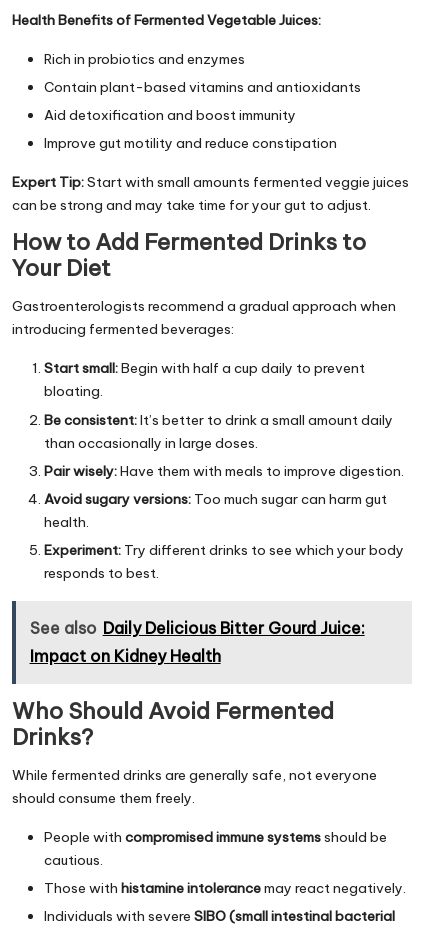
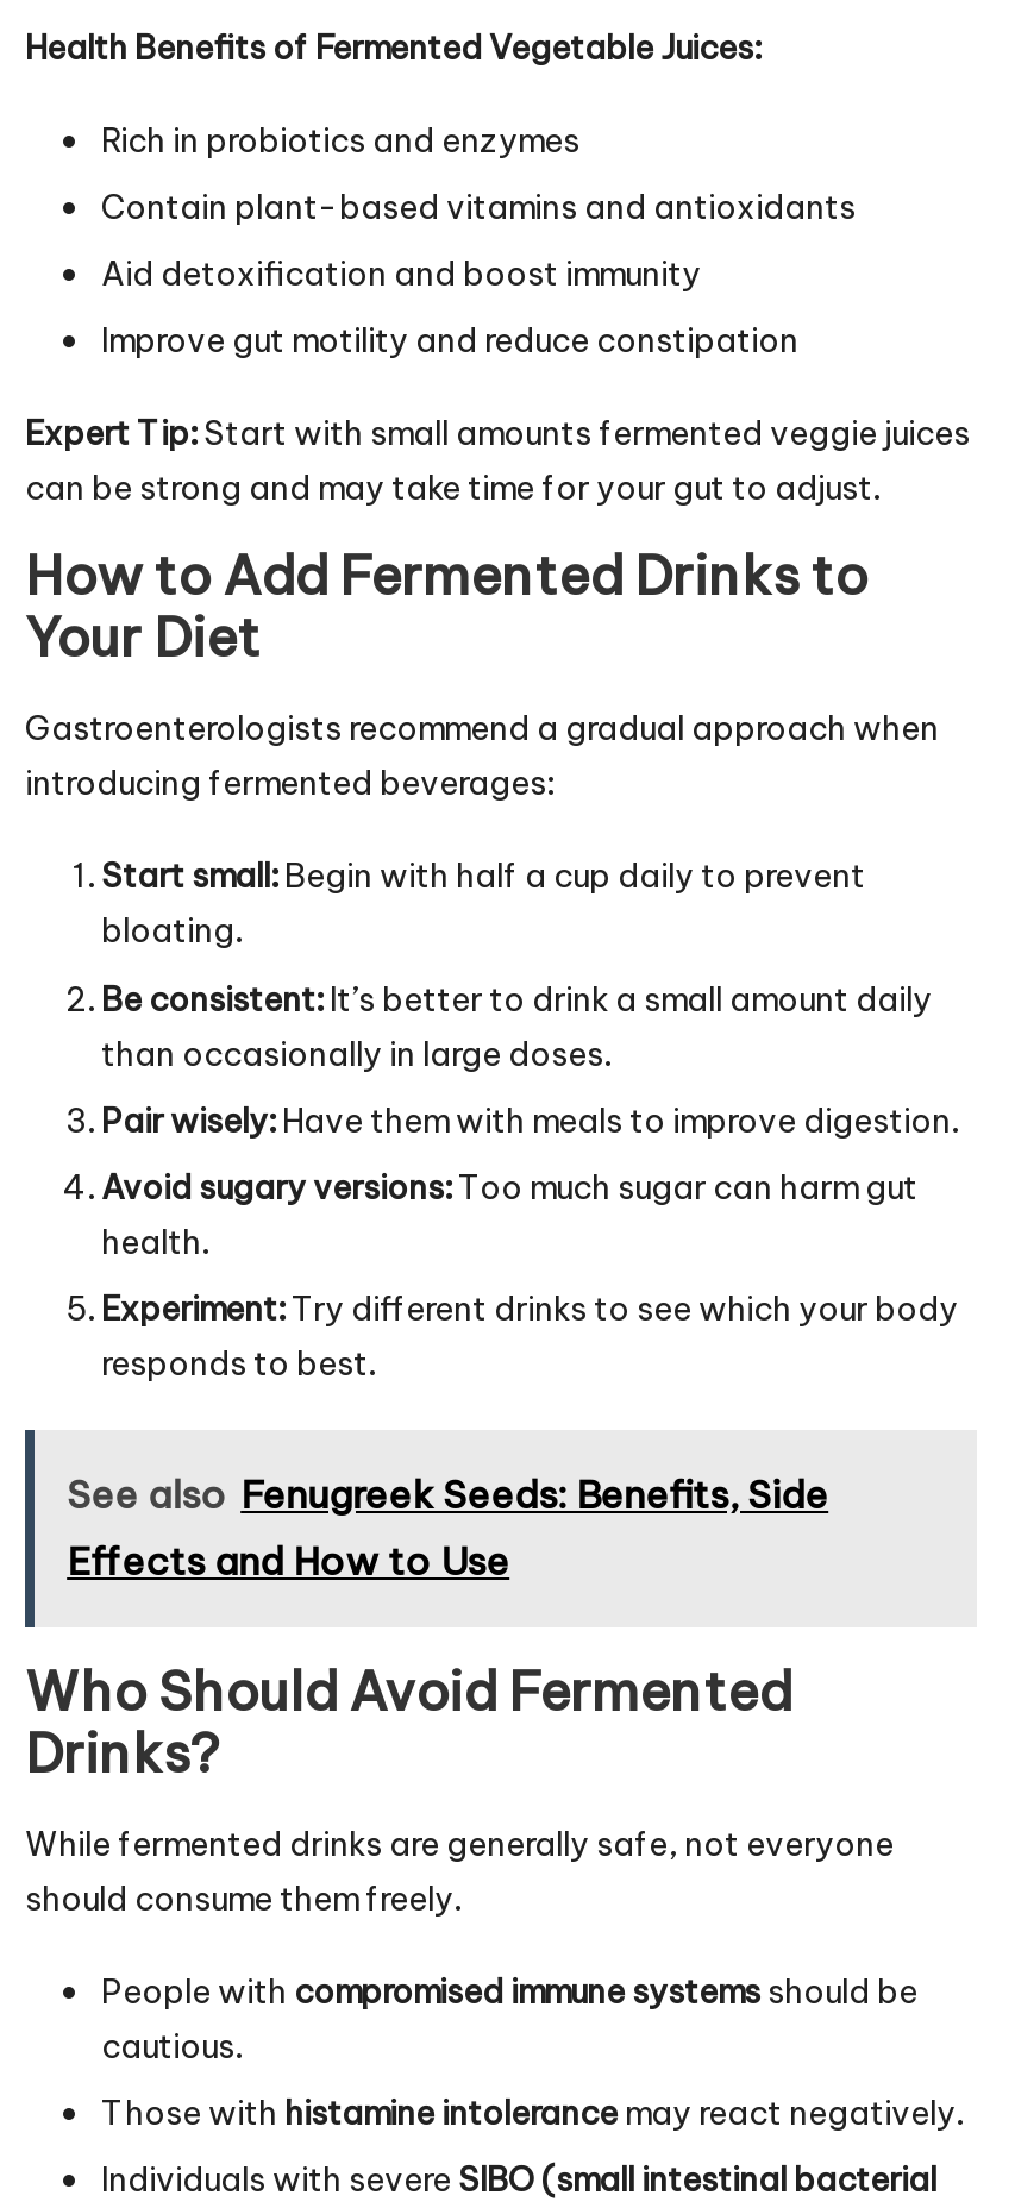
- See also Daily Delicious Bitter Gourd Juice:
- Impact on Kidney Health
+ See also Fenugreek Seeds: Benefits, Side
+ Effects and How to Use
